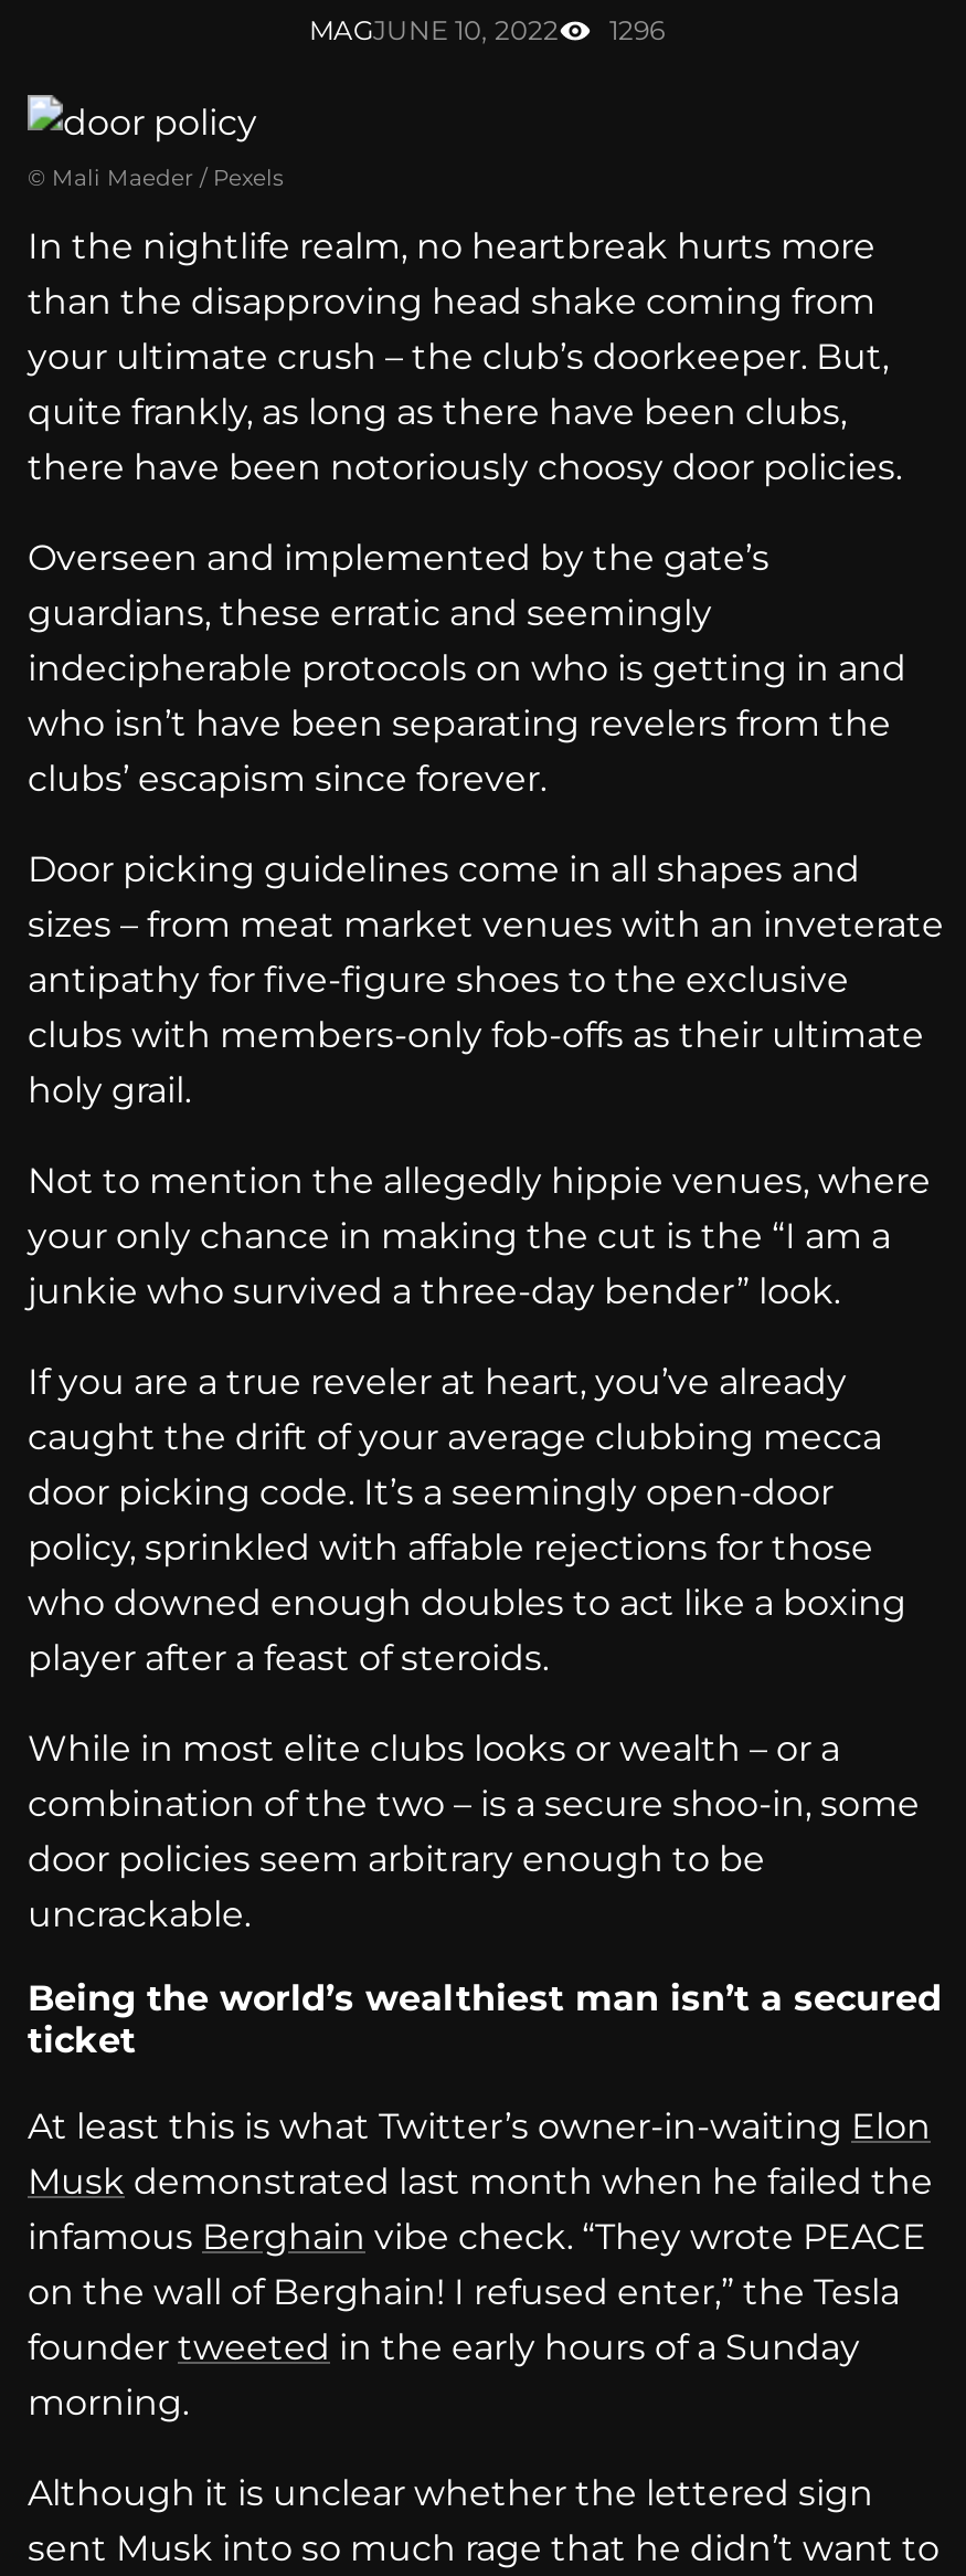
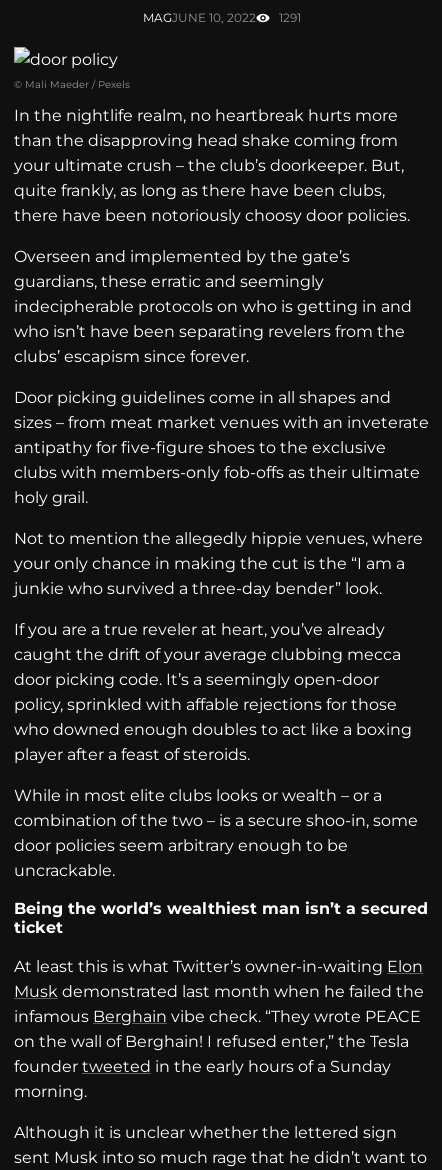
- MAGJUNE 10, 2022 1296
+ MAGJUNE 10, 2022 1291
